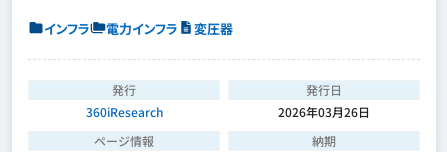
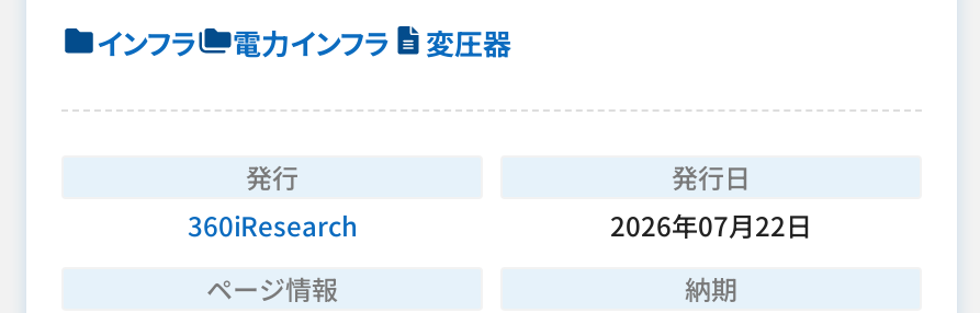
- 2026年03月26日
+ 2026年07月22日
